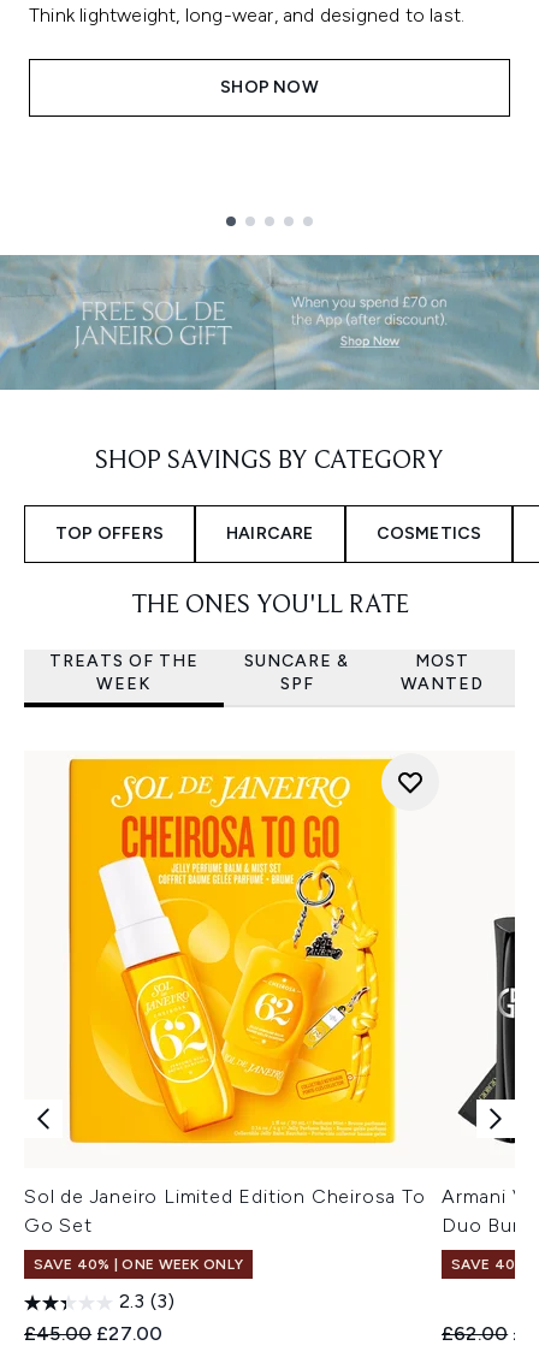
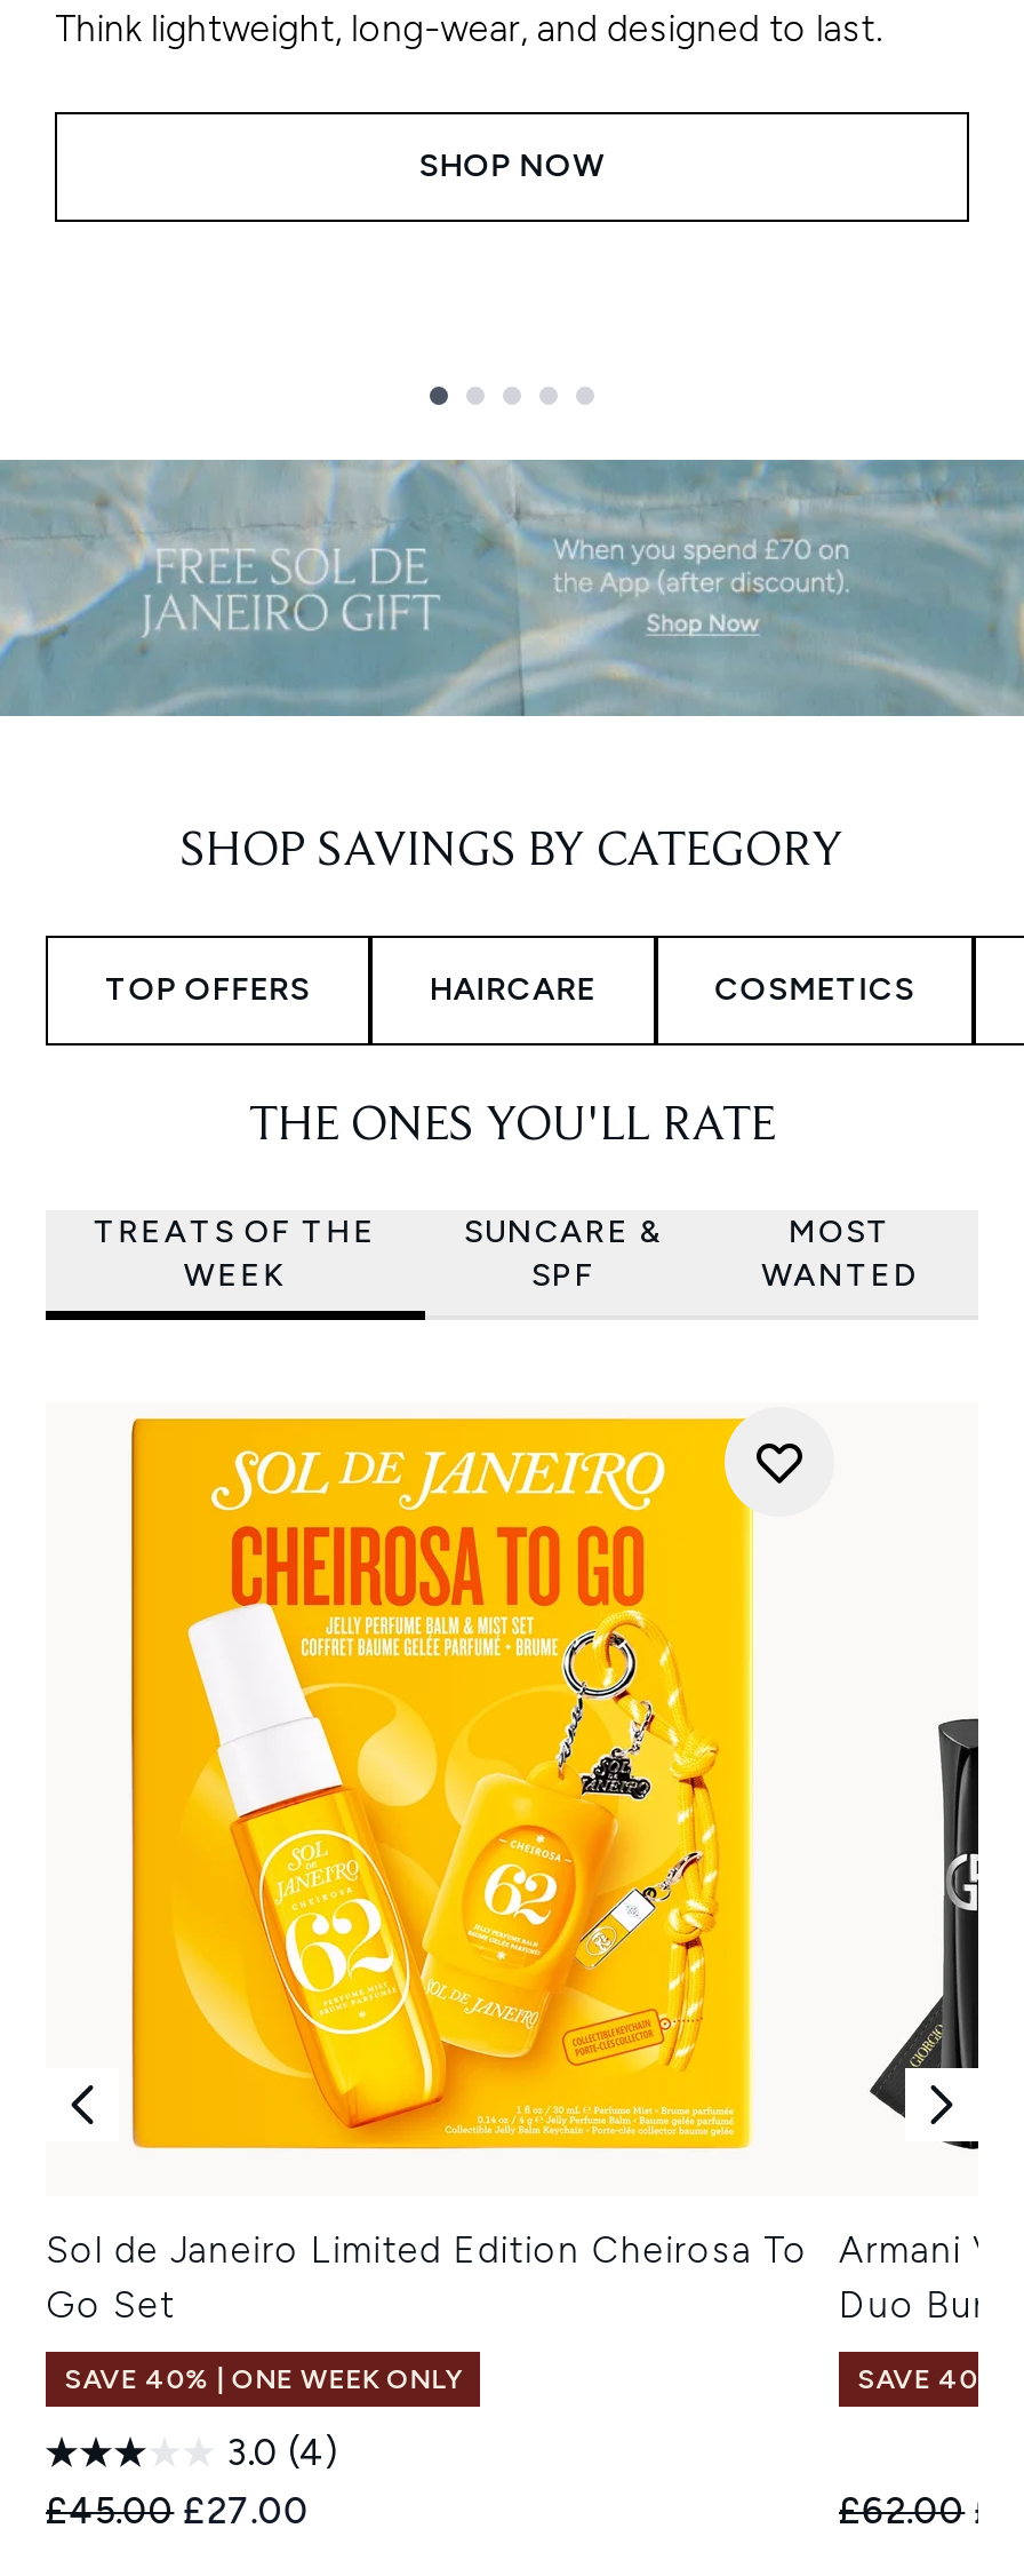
- 2.3 (3)
+ 3.0 (4)
